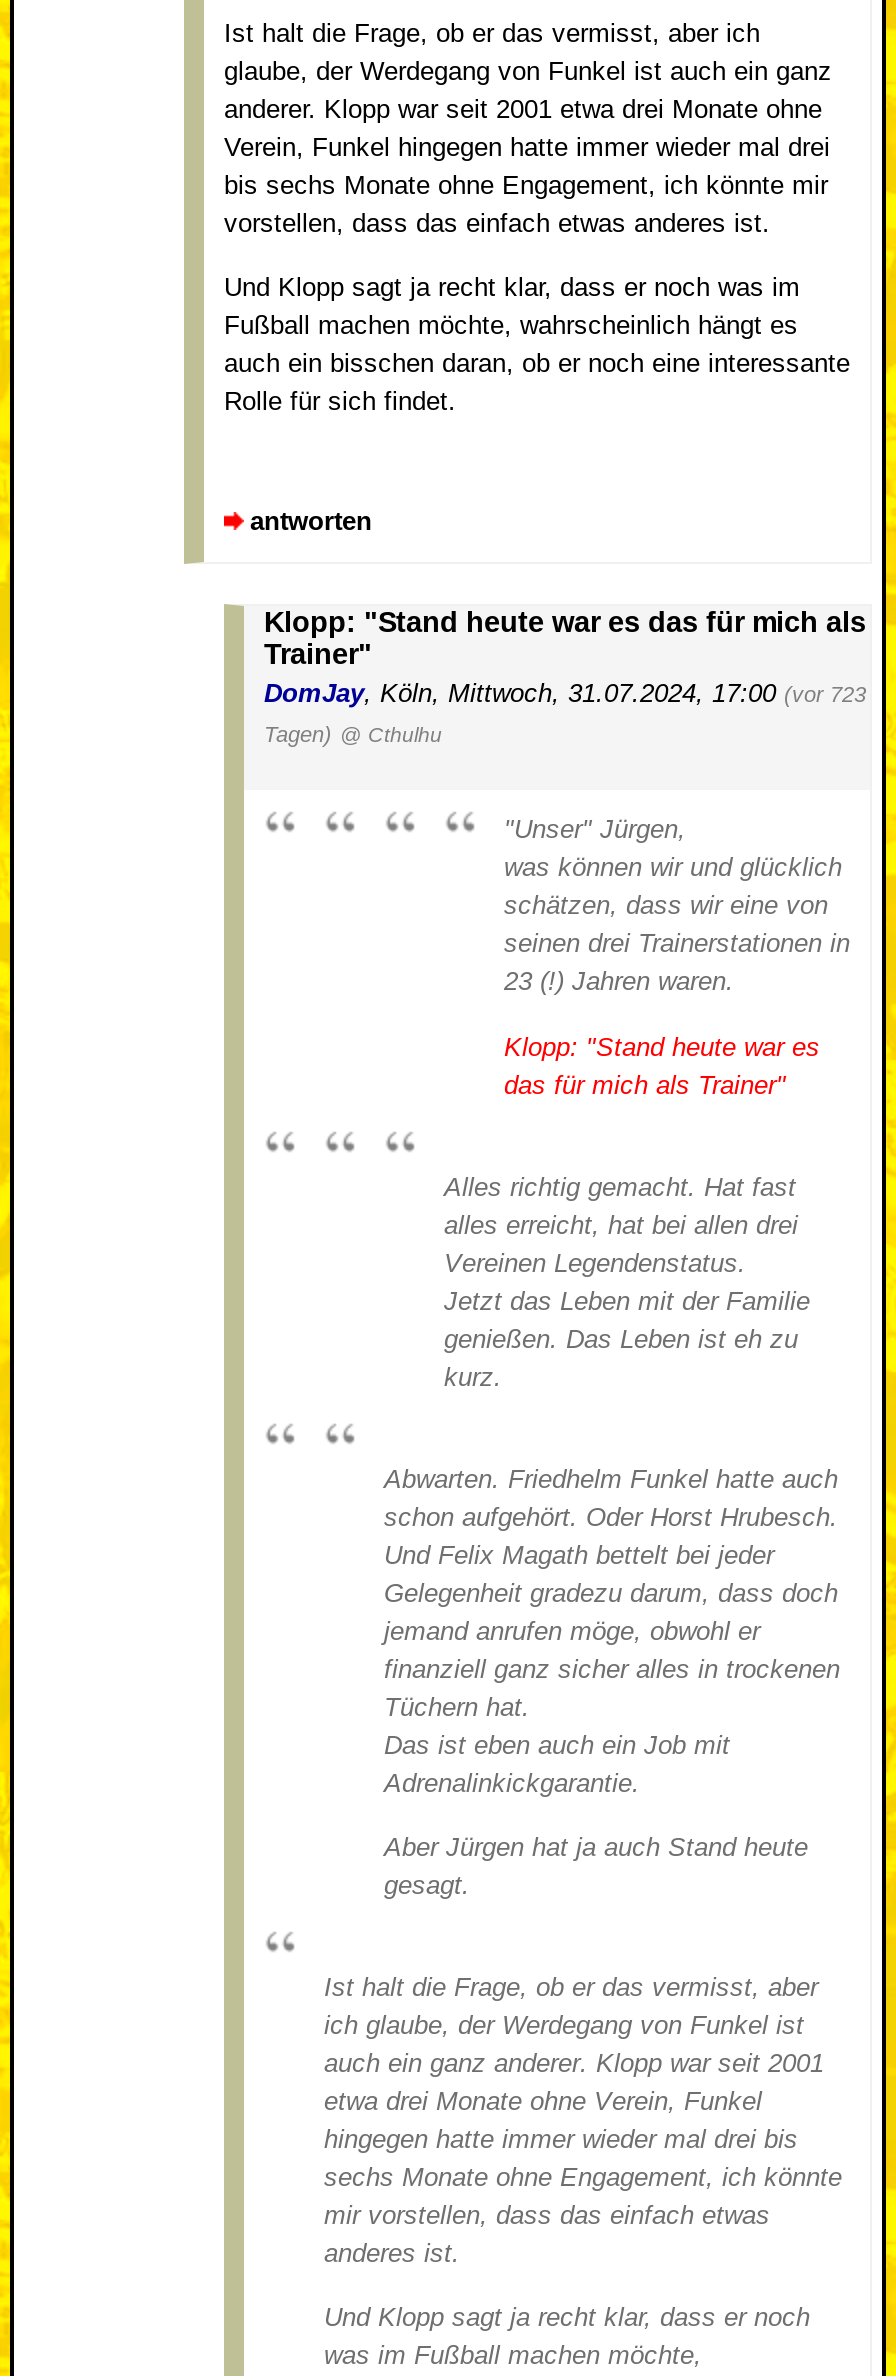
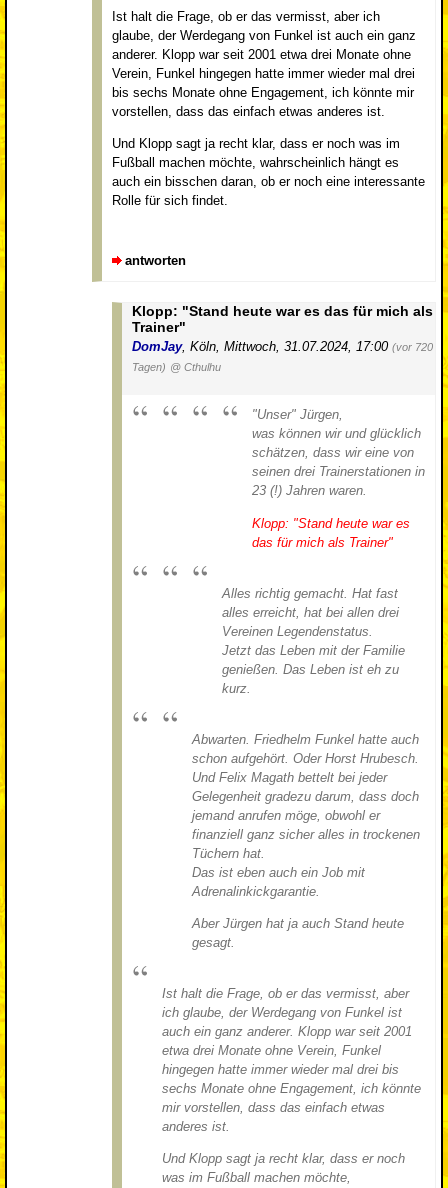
- DomJay, Köln, Mittwoch, 31.07.2024, 17:00 (vor 723
+ DomJay, Köln, Mittwoch, 31.07.2024, 17:00 (vor 720
